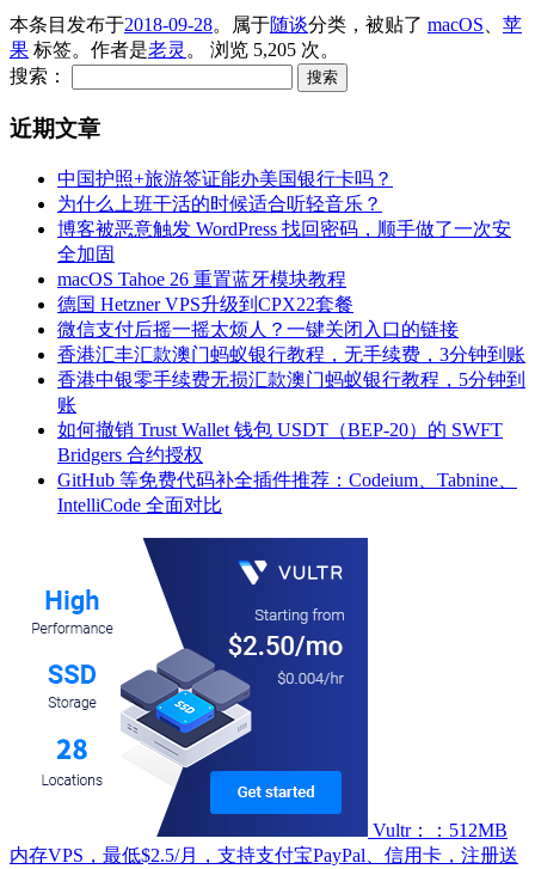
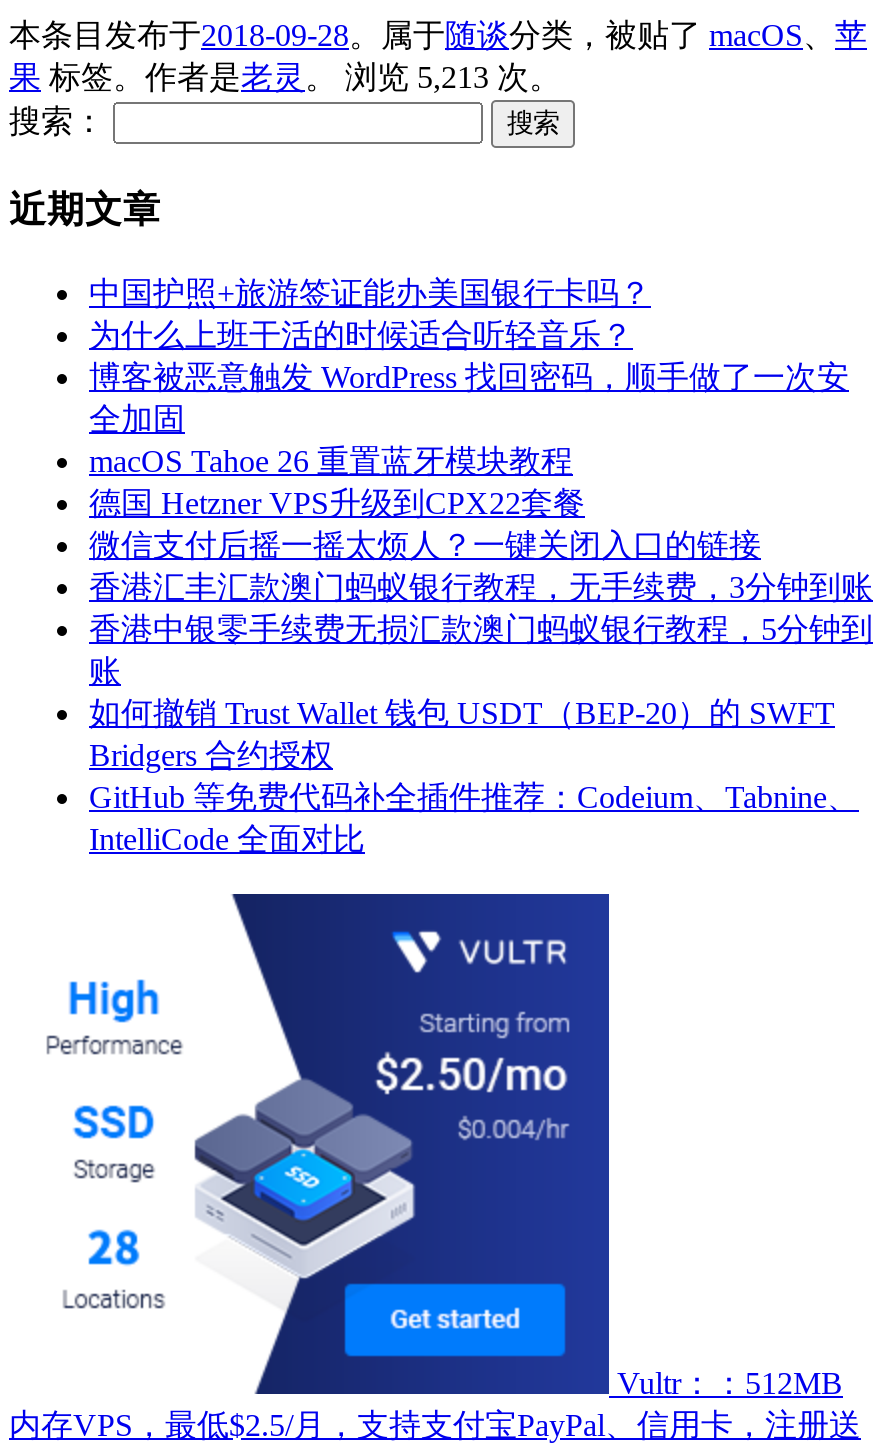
- 果标签。作者是老灵。 浏览 5,205 次。
+ 果标签。作者是老灵。 浏览 5,213 次。
